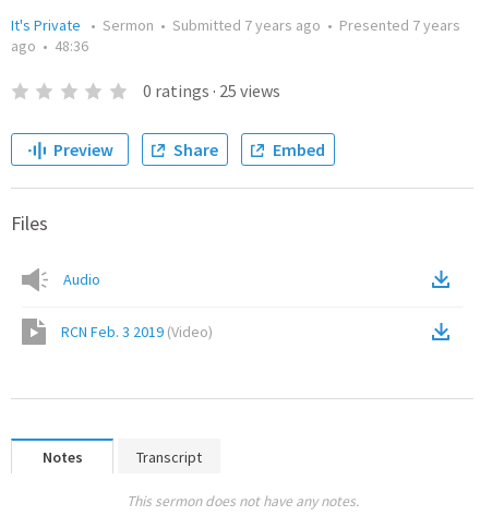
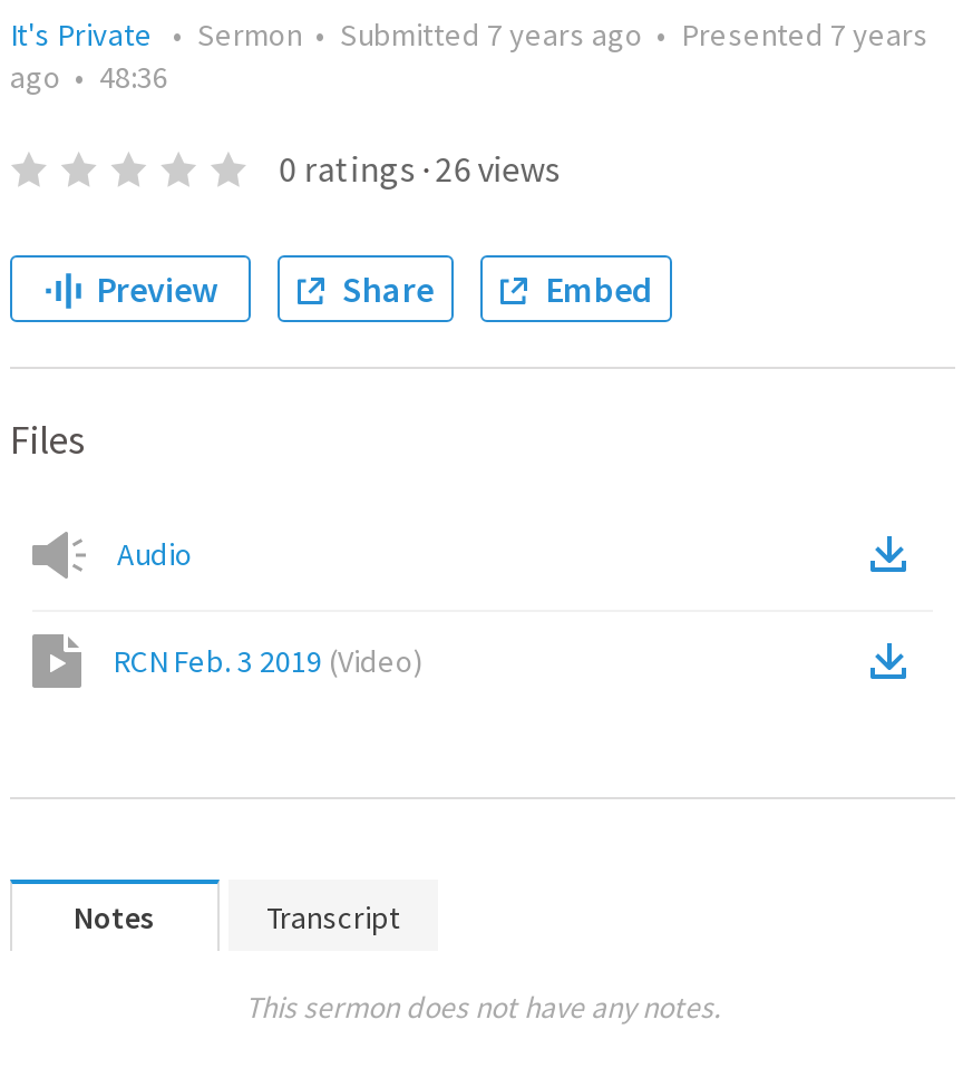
- 0 ratings · 25 views
+ 0 ratings · 26 views
